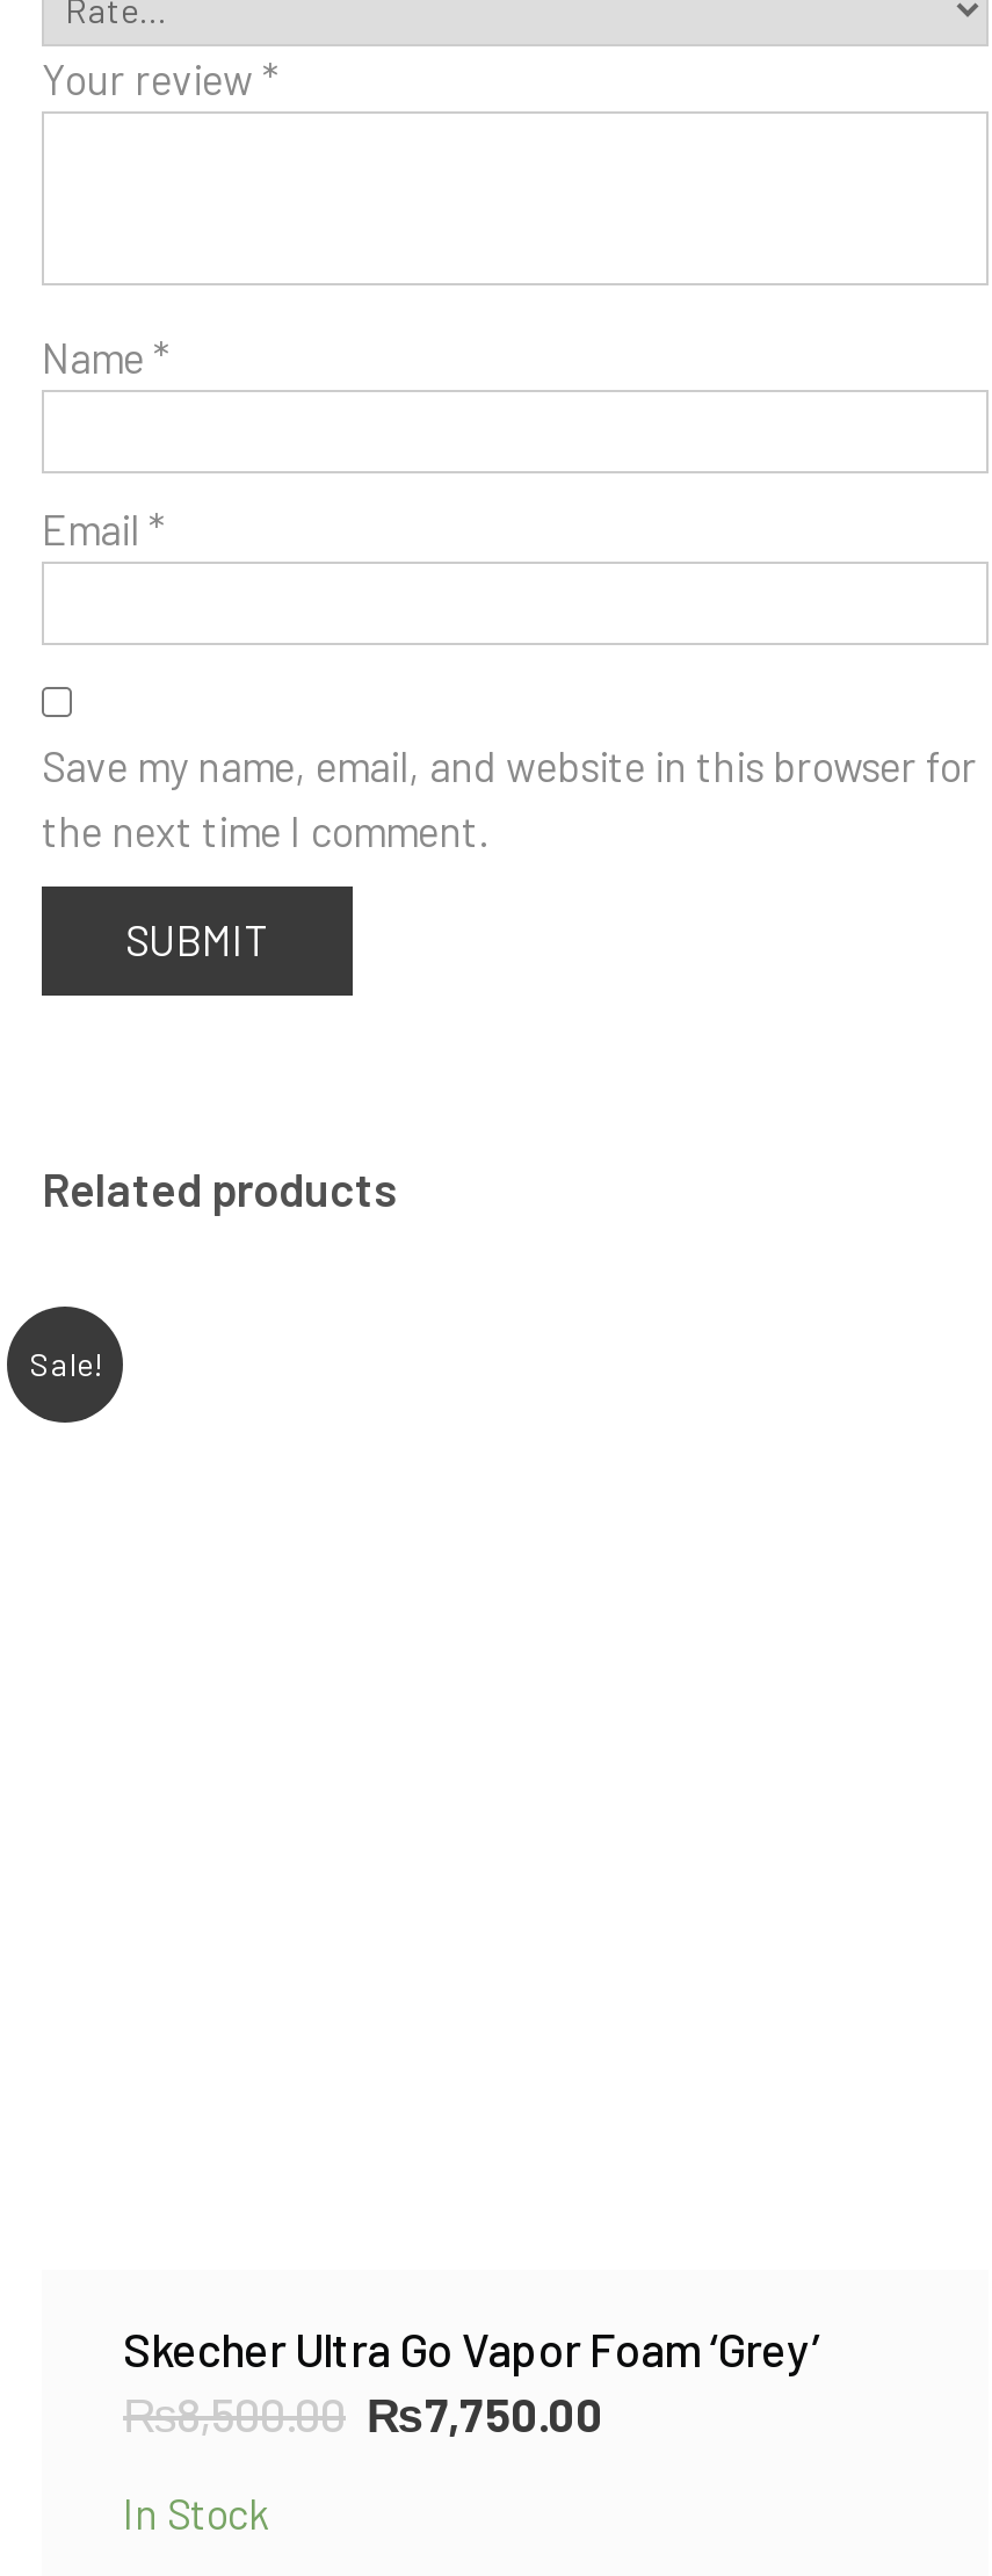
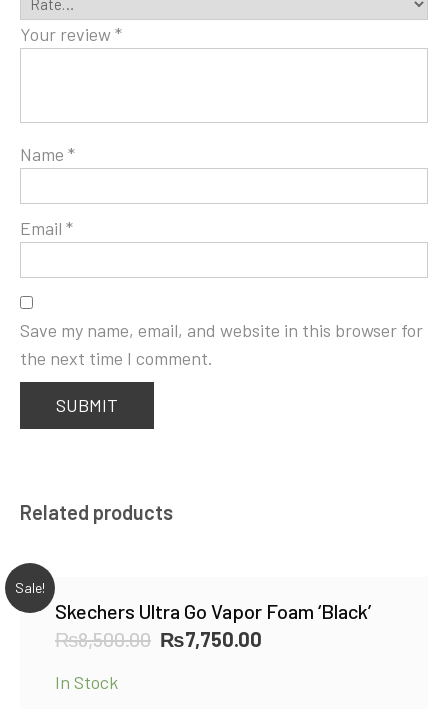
- Skecher Ultra Go Vapor Foam ‘Grey’
+ Skechers Ultra Go Vapor Foam ‘Black’
